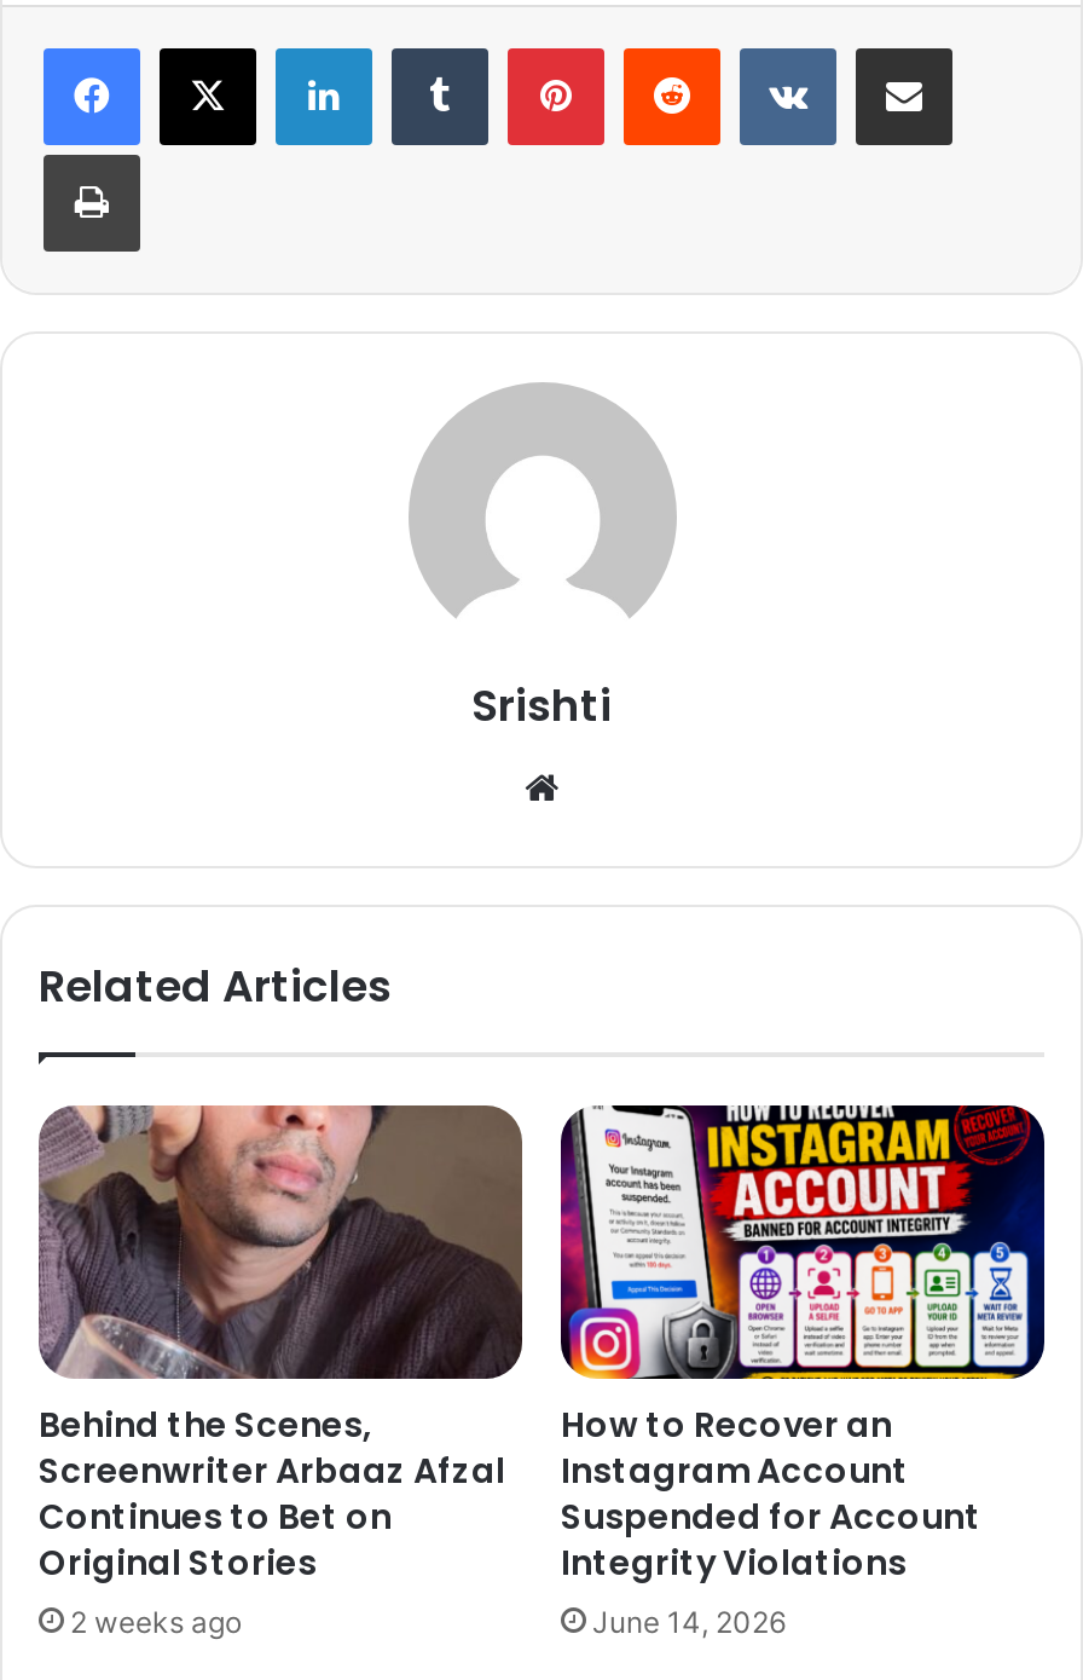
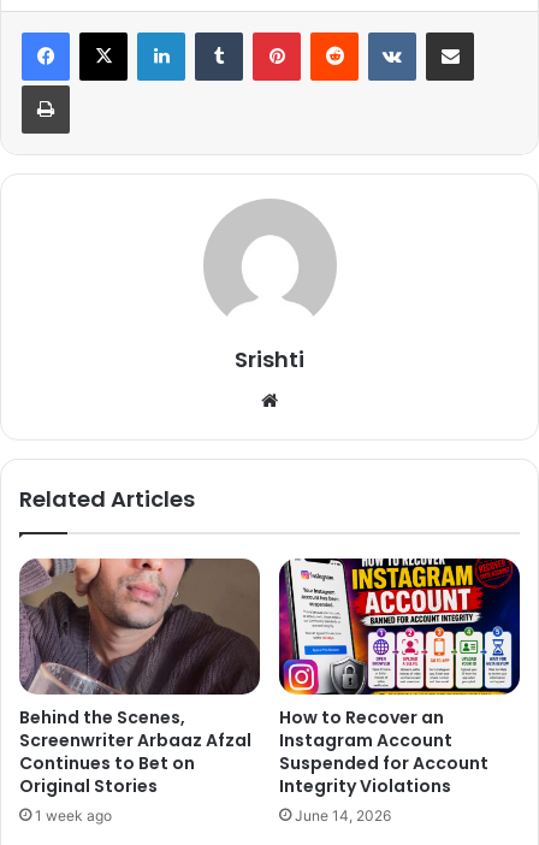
- 2 weeks ago
+ 1 week ago
